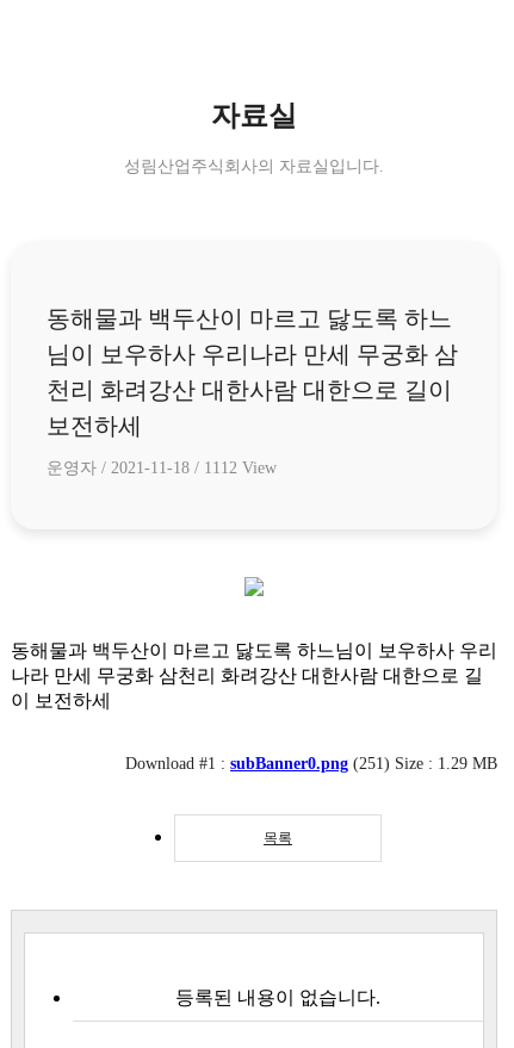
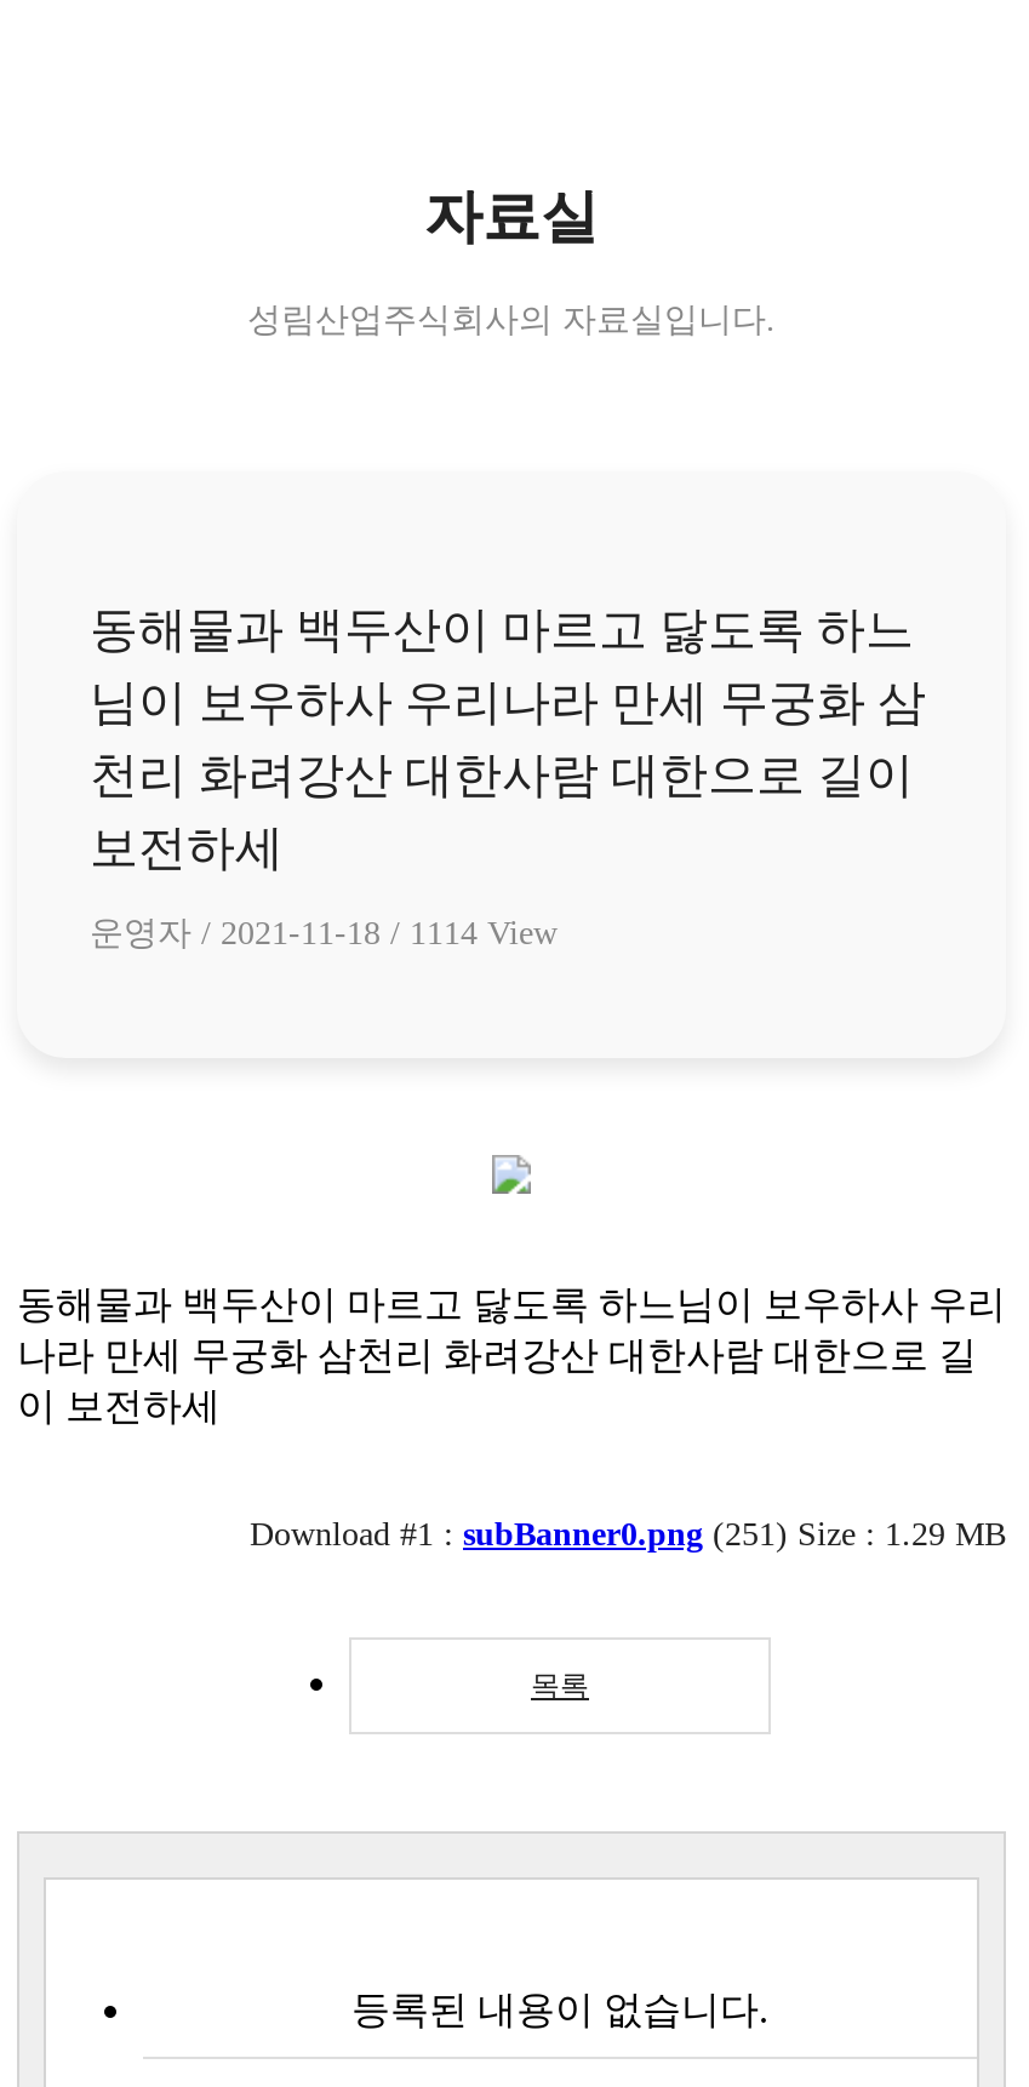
- 운영자 / 2021-11-18 / 1112 View
+ 운영자 / 2021-11-18 / 1114 View
